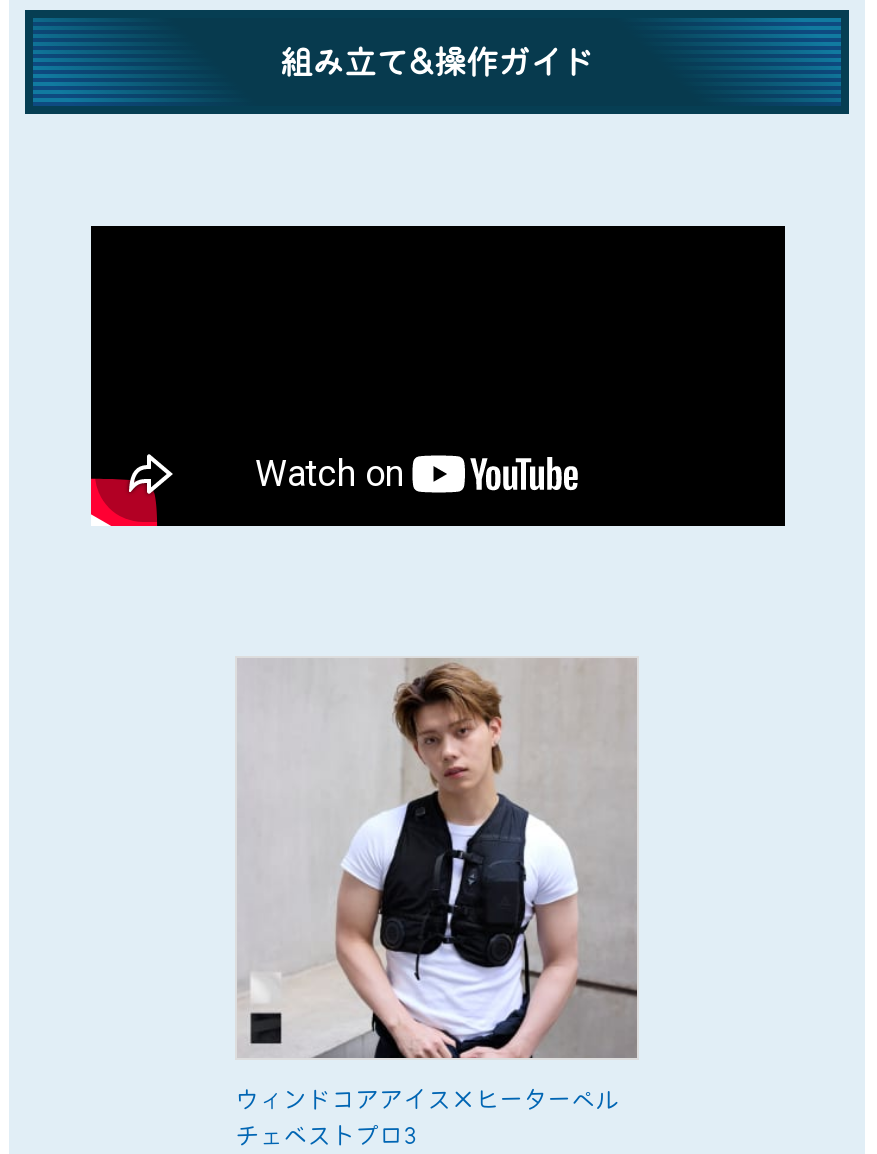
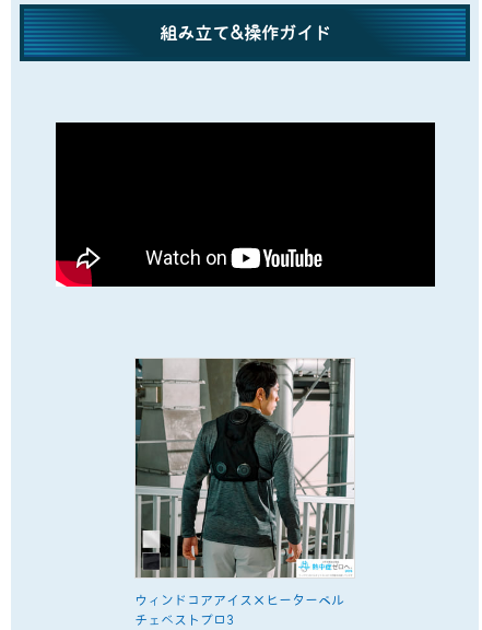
- [image]
+ [image]
